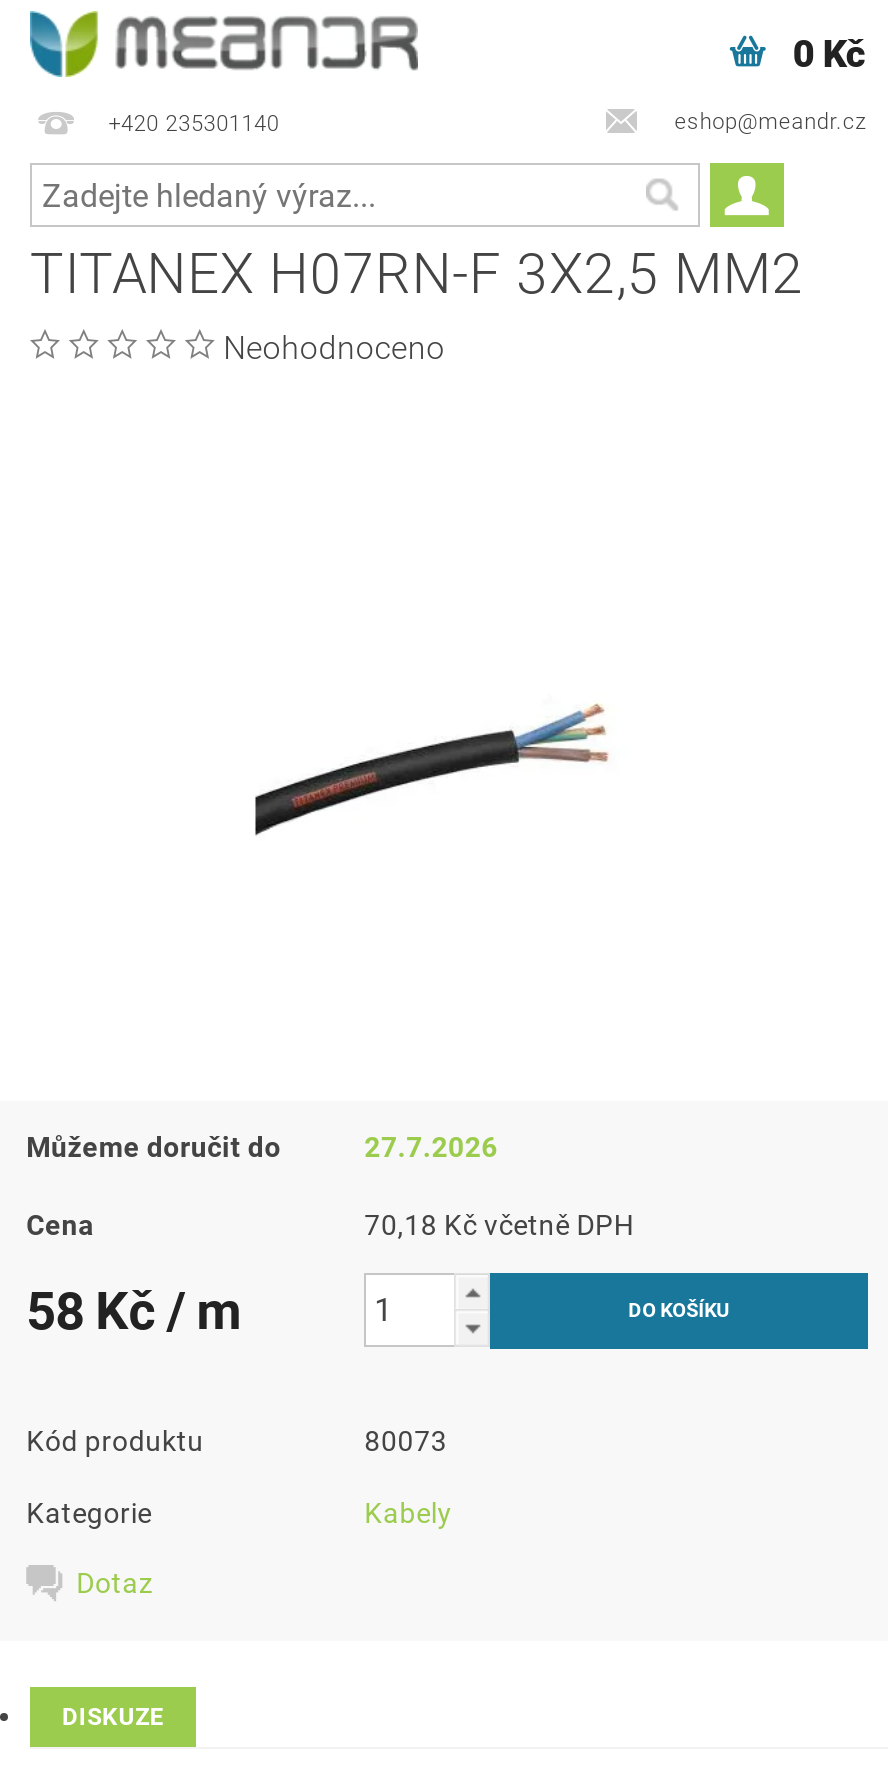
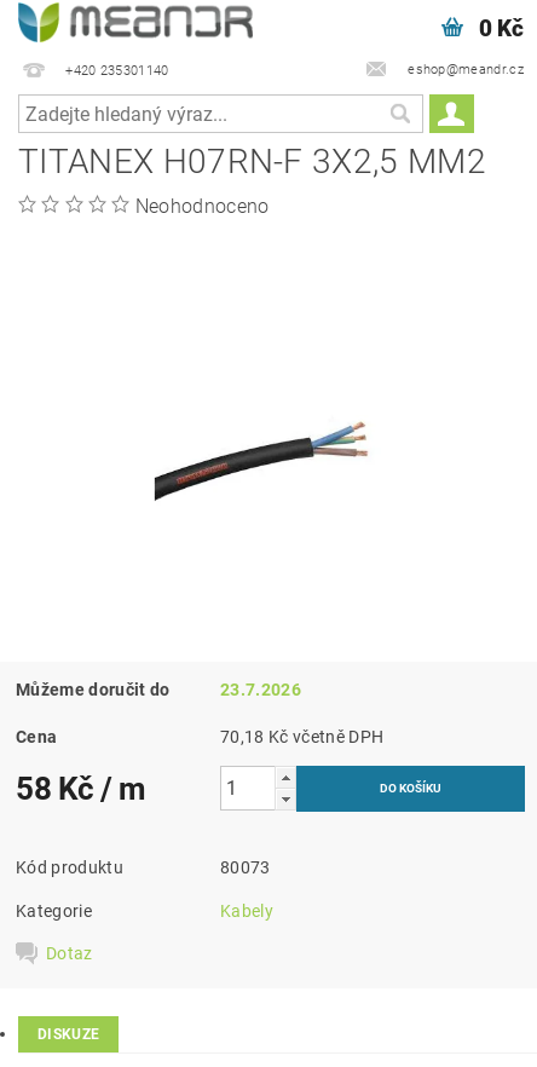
- 27.7.2026
+ 23.7.2026
